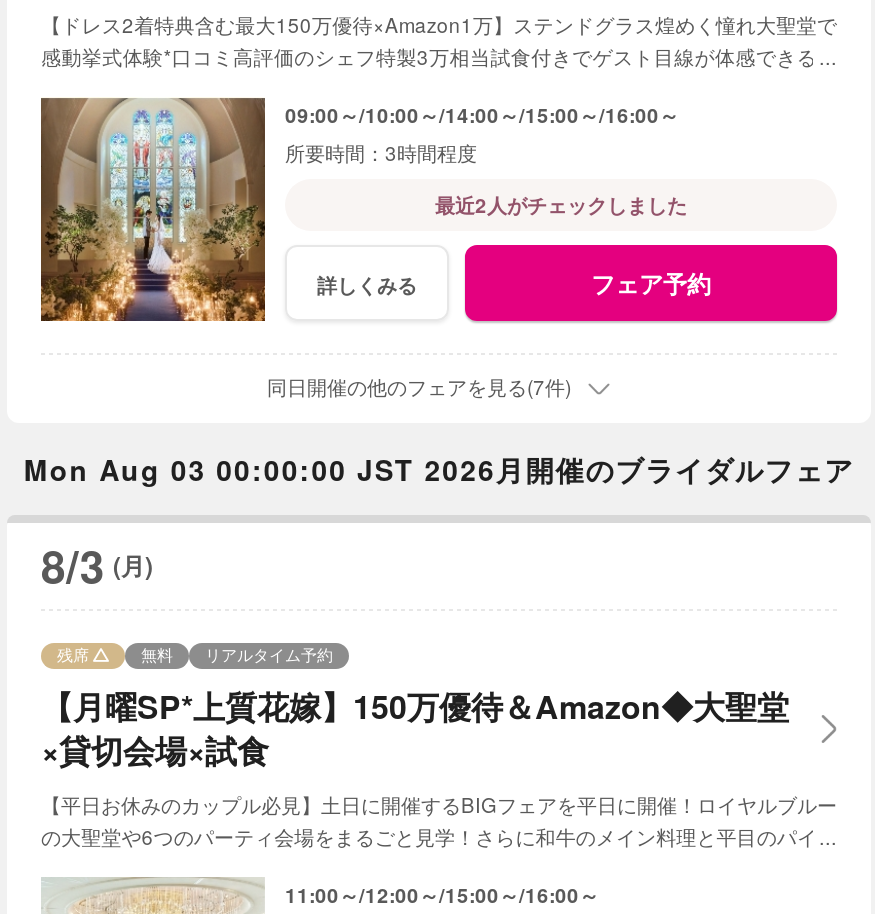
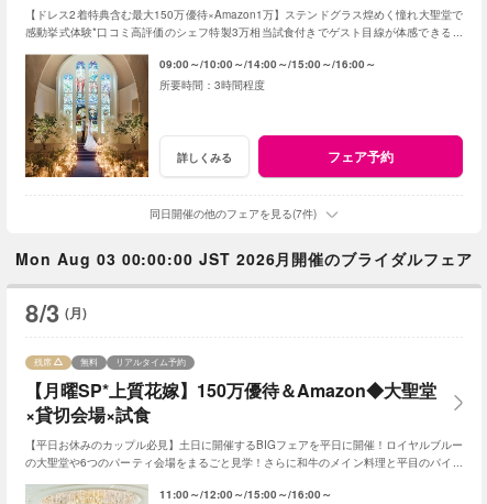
- 最近2人がチェックしました
